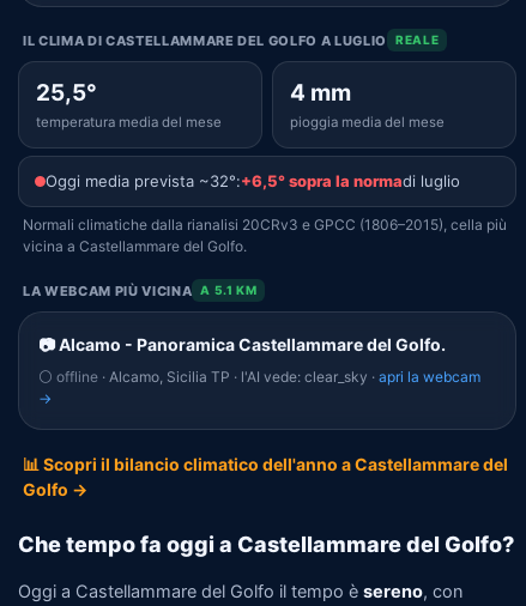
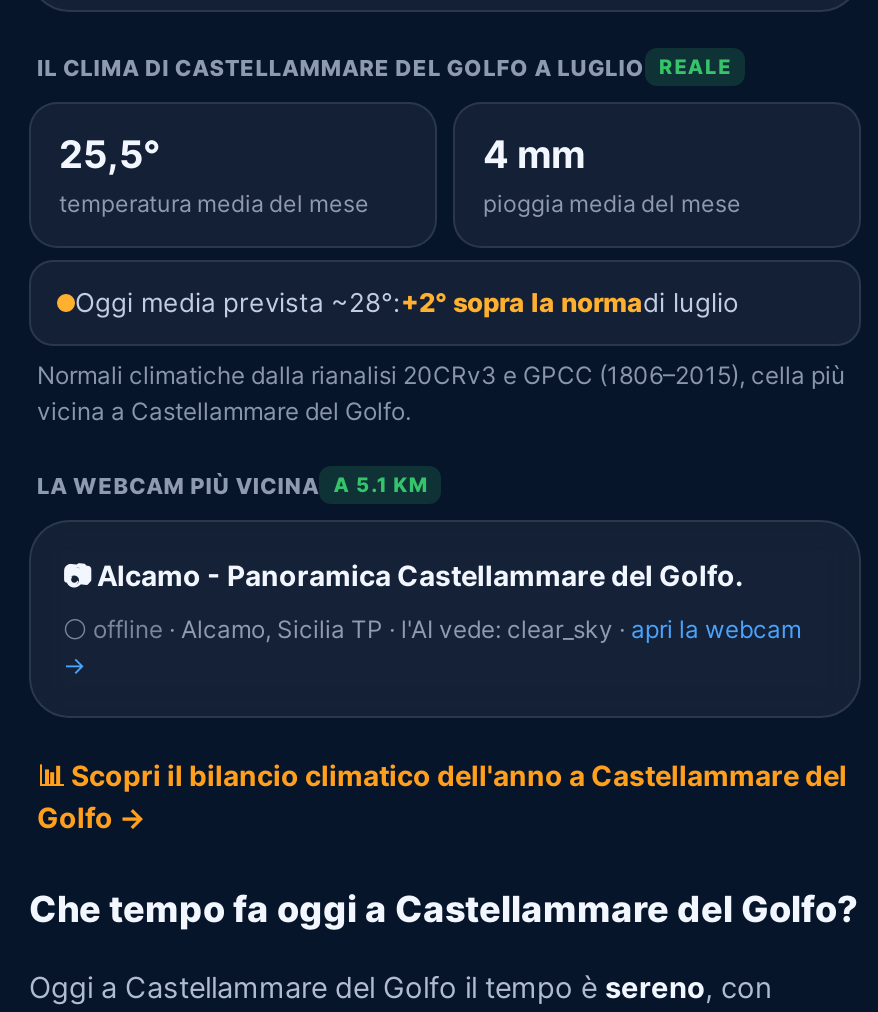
- Oggi media prevista ~32°:+6,5° sopra la normadi luglio
+ Oggi media prevista ~28°:+2° sopra la normadi luglio
